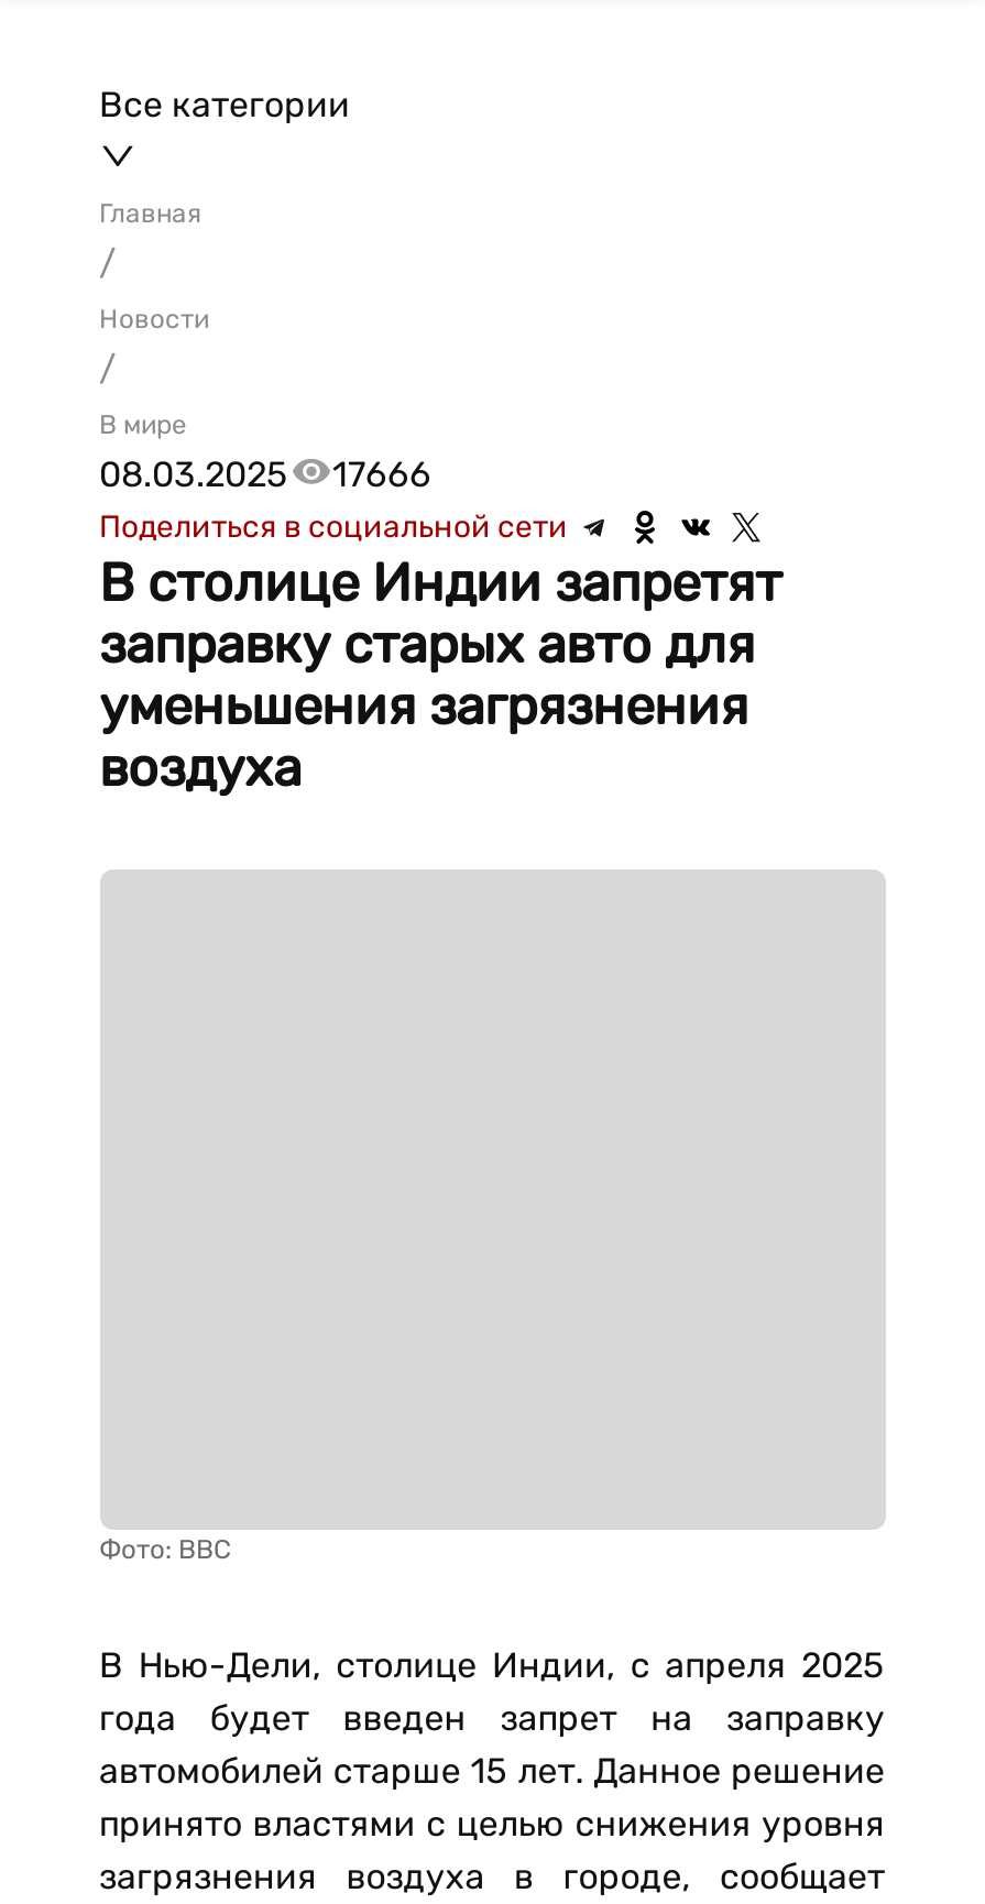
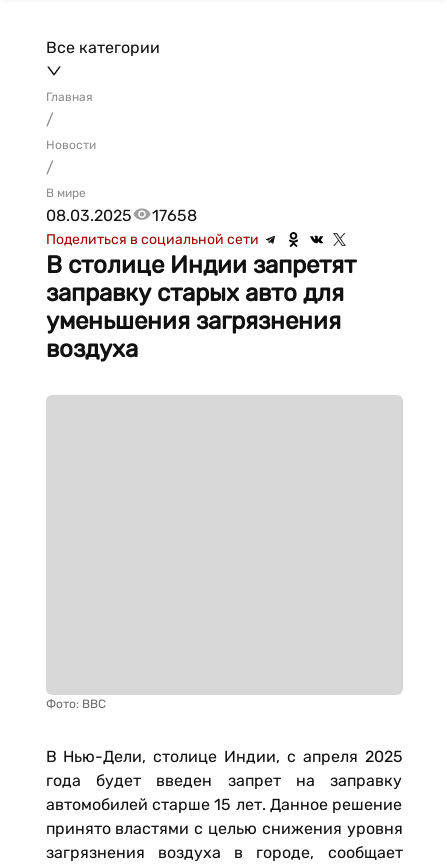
- 08.03.2025 17666
+ 08.03.2025 17658
